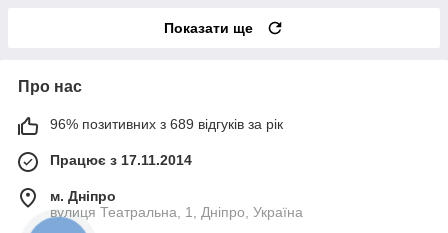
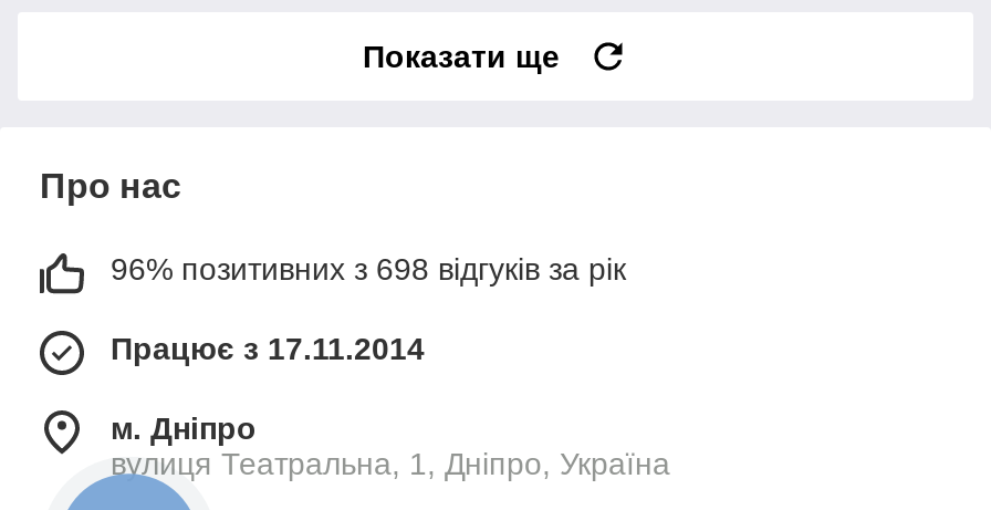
- 96% позитивних з 689 відгуків за рік
+ 96% позитивних з 698 відгуків за рік
